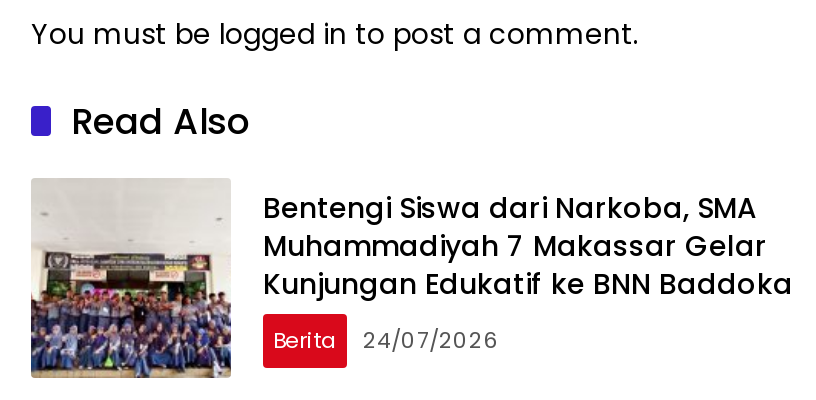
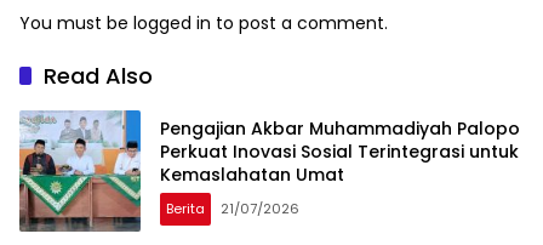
- [image]
- Bentengi Siswa dari Narkoba, SMA
- Muhammadiyah 7 Makassar Gelar
- Kunjungan Edukatif ke BNN Baddoka
+ [image]
+ Pengajian Akbar Muhammadiyah Palopo
+ Perkuat Inovasi Sosial Terintegrasi untuk
+ Kemaslahatan Umat

- Berita 24/07/2026
+ Berita 21/07/2026
